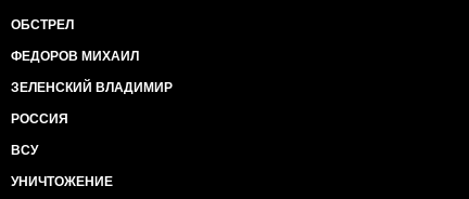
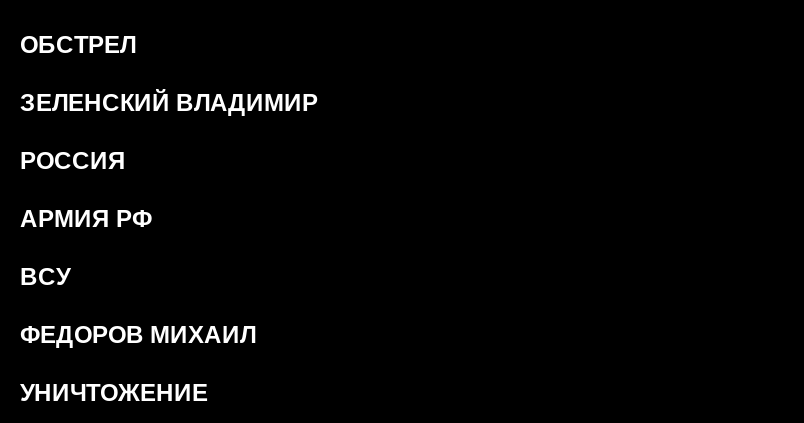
moved down: ФЕДОРОВ МИХАИЛ

moved up: ЗЕЛЕНСКИЙ ВЛАДИМИР | РОССИЯ

+ АРМИЯ РФ
